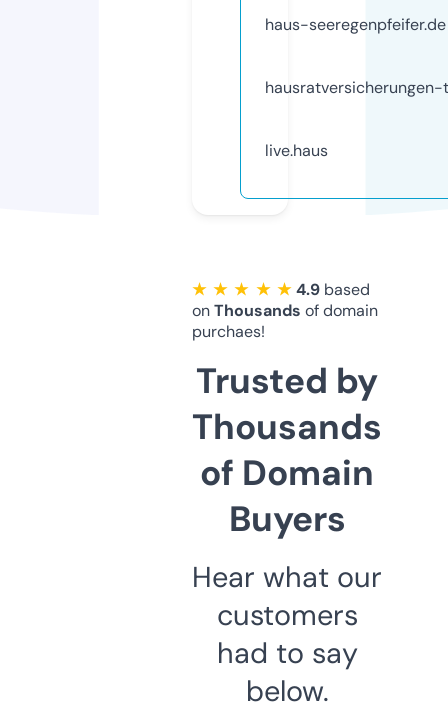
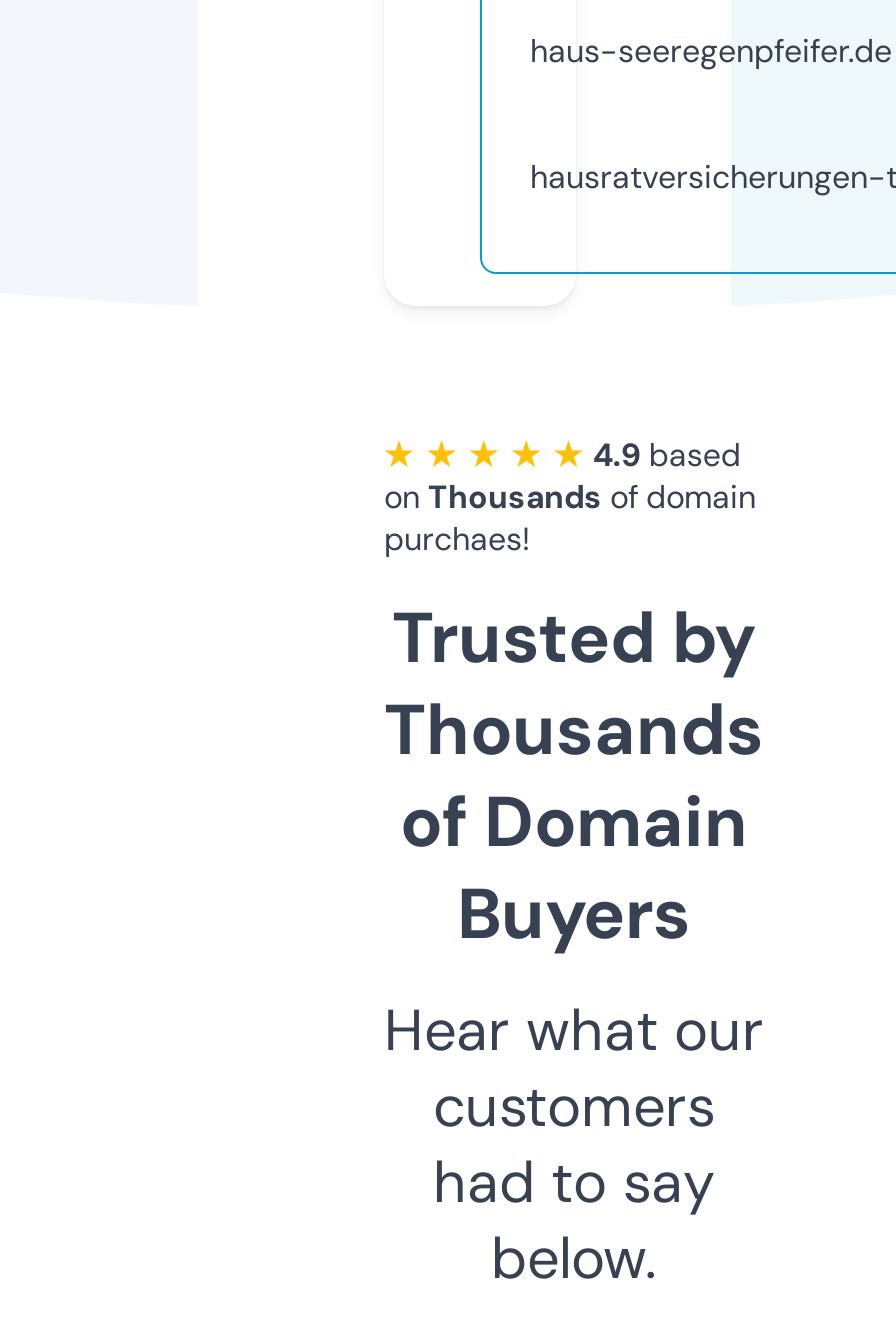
- live.haus
